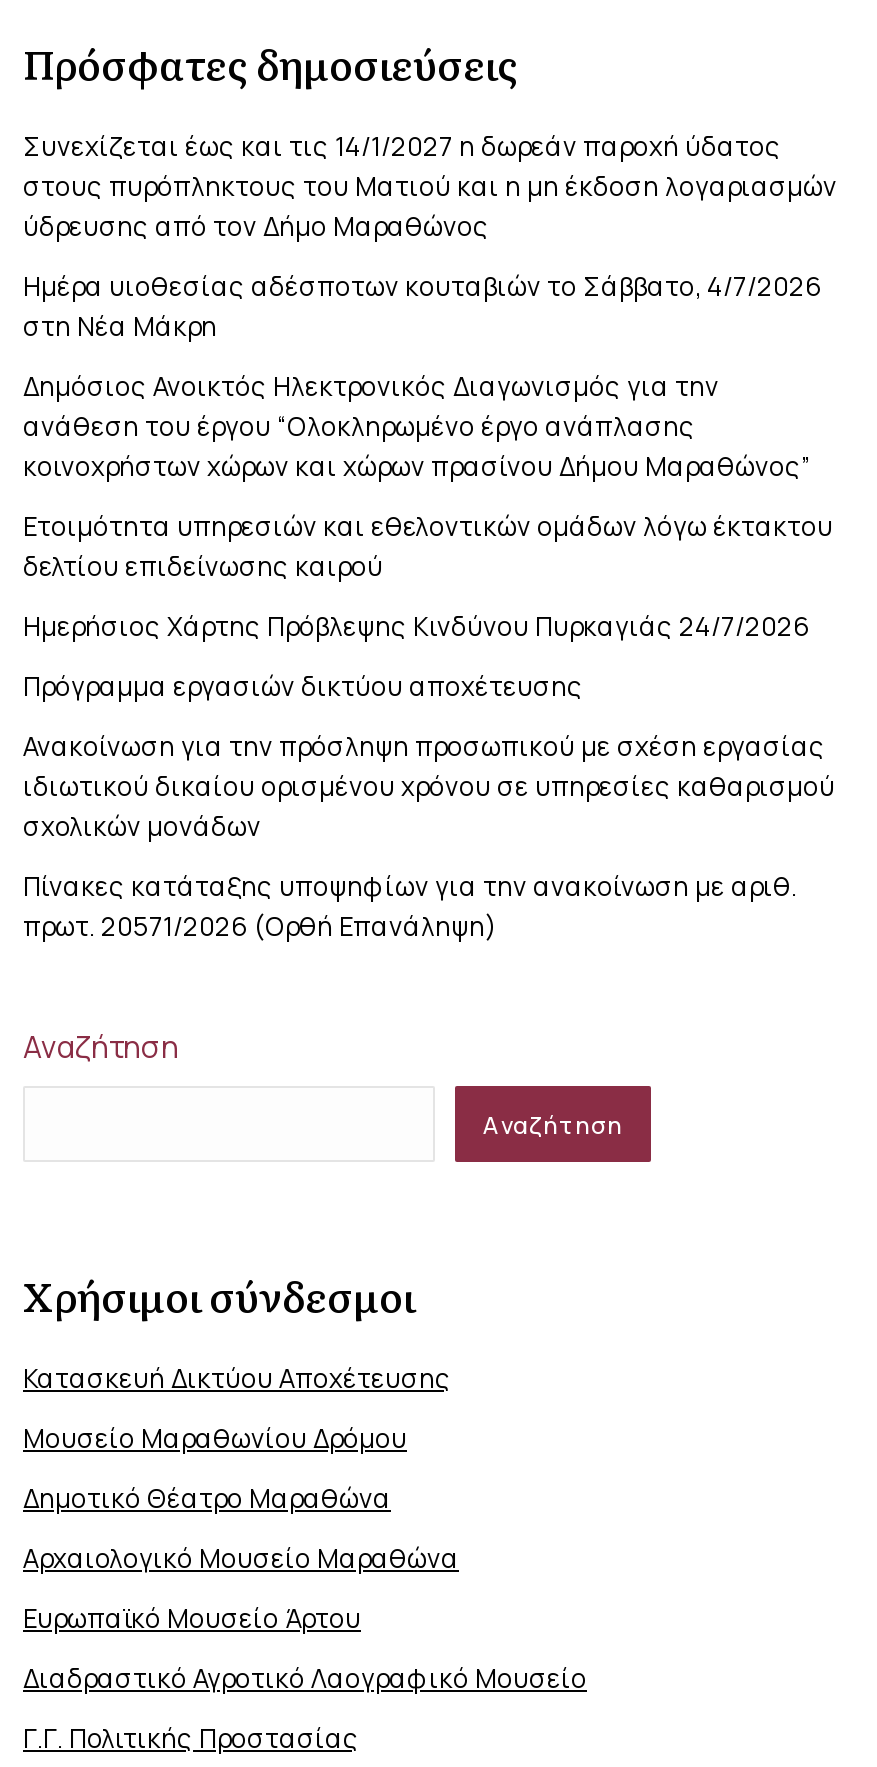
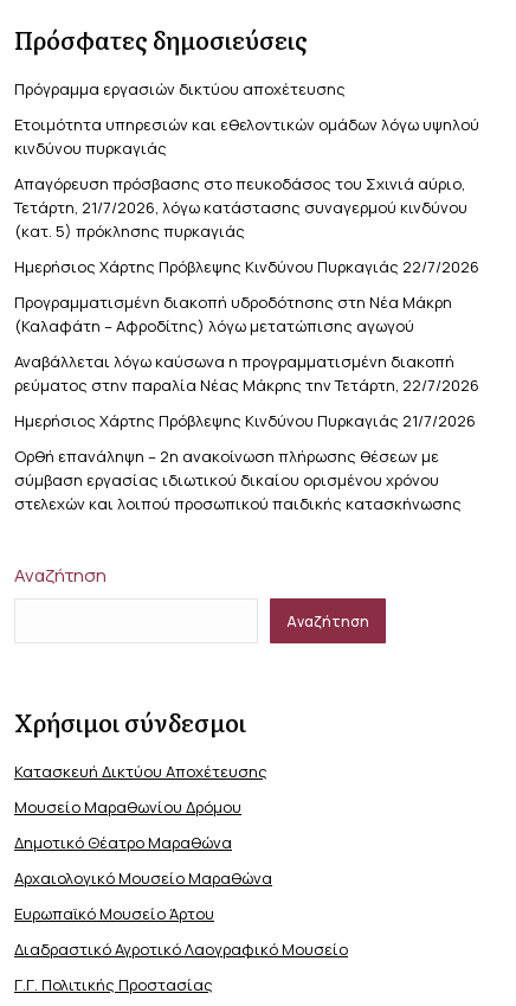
- Συνεχίζεται έως και τις 14/1/2027 η δωρεάν παροχή ύδατος
- στους πυρόπληκτους του Ματιού και η μη έκδοση λογαριασμών
- ύδρευσης από τον Δήμο Μαραθώνος
- Ημέρα υιοθεσίας αδέσποτων κουταβιών το Σάββατο, 4/7/2026
- στη Νέα Μάκρη
- Δημόσιος Ανοικτός Ηλεκτρονικός Διαγωνισμός για την
- ανάθεση του έργου “Ολοκληρωμένο έργο ανάπλασης
- κοινοχρήστων χώρων και χώρων πρασίνου Δήμου Μαραθώνος”
- Ετοιμότητα υπηρεσιών και εθελοντικών ομάδων λόγω έκτακτου
- δελτίου επιδείνωσης καιρού
- Ημερήσιος Χάρτης Πρόβλεψης Κινδύνου Πυρκαγιάς 24/7/2026

moved up: Πρόγραμμα εργασιών δικτύου αποχέτευσης

- Ανακοίνωση για την πρόσληψη προσωπικού με σχέση εργασίας
- ιδιωτικού δικαίου ορισμένου χρόνου σε υπηρεσίες καθαρισμού
- σχολικών μονάδων
- Πίνακες κατάταξης υποψηφίων για την ανακοίνωση με αριθ.
- πρωτ. 20571/2026 (Ορθή Επανάληψη)
+ Ετοιμότητα υπηρεσιών και εθελοντικών ομάδων λόγω υψηλού
+ κινδύνου πυρκαγιάς
+ Απαγόρευση πρόσβασης στο πευκοδάσος του Σχινιά αύριο,
+ Τετάρτη, 21/7/2026, λόγω κατάστασης συναγερμού κινδύνου
+ (κατ. 5) πρόκλησης πυρκαγιάς
+ Ημερήσιος Χάρτης Πρόβλεψης Κινδύνου Πυρκαγιάς 22/7/2026
+ Προγραμματισμένη διακοπή υδροδότησης στη Νέα Μάκρη
+ (Καλαφάτη – Αφροδίτης) λόγω μετατώπισης αγωγού
+ Αναβάλλεται λόγω καύσωνα η προγραμματισμένη διακοπή
+ ρεύματος στην παραλία Νέας Μάκρης την Τετάρτη, 22/7/2026
+ Ημερήσιος Χάρτης Πρόβλεψης Κινδύνου Πυρκαγιάς 21/7/2026
+ Ορθή επανάληψη – 2η ανακοίνωση πλήρωσης θέσεων με
+ σύμβαση εργασίας ιδιωτικού δικαίου ορισμένου χρόνου
+ στελεχών και λοιπού προσωπικού παιδικής κατασκήνωσης
